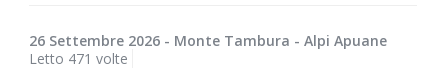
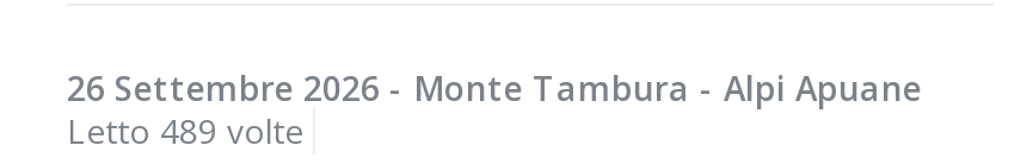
- Letto 471 volte
+ Letto 489 volte
